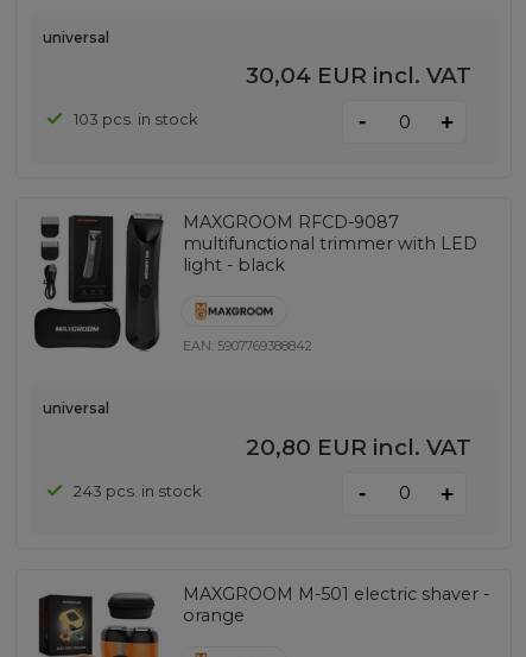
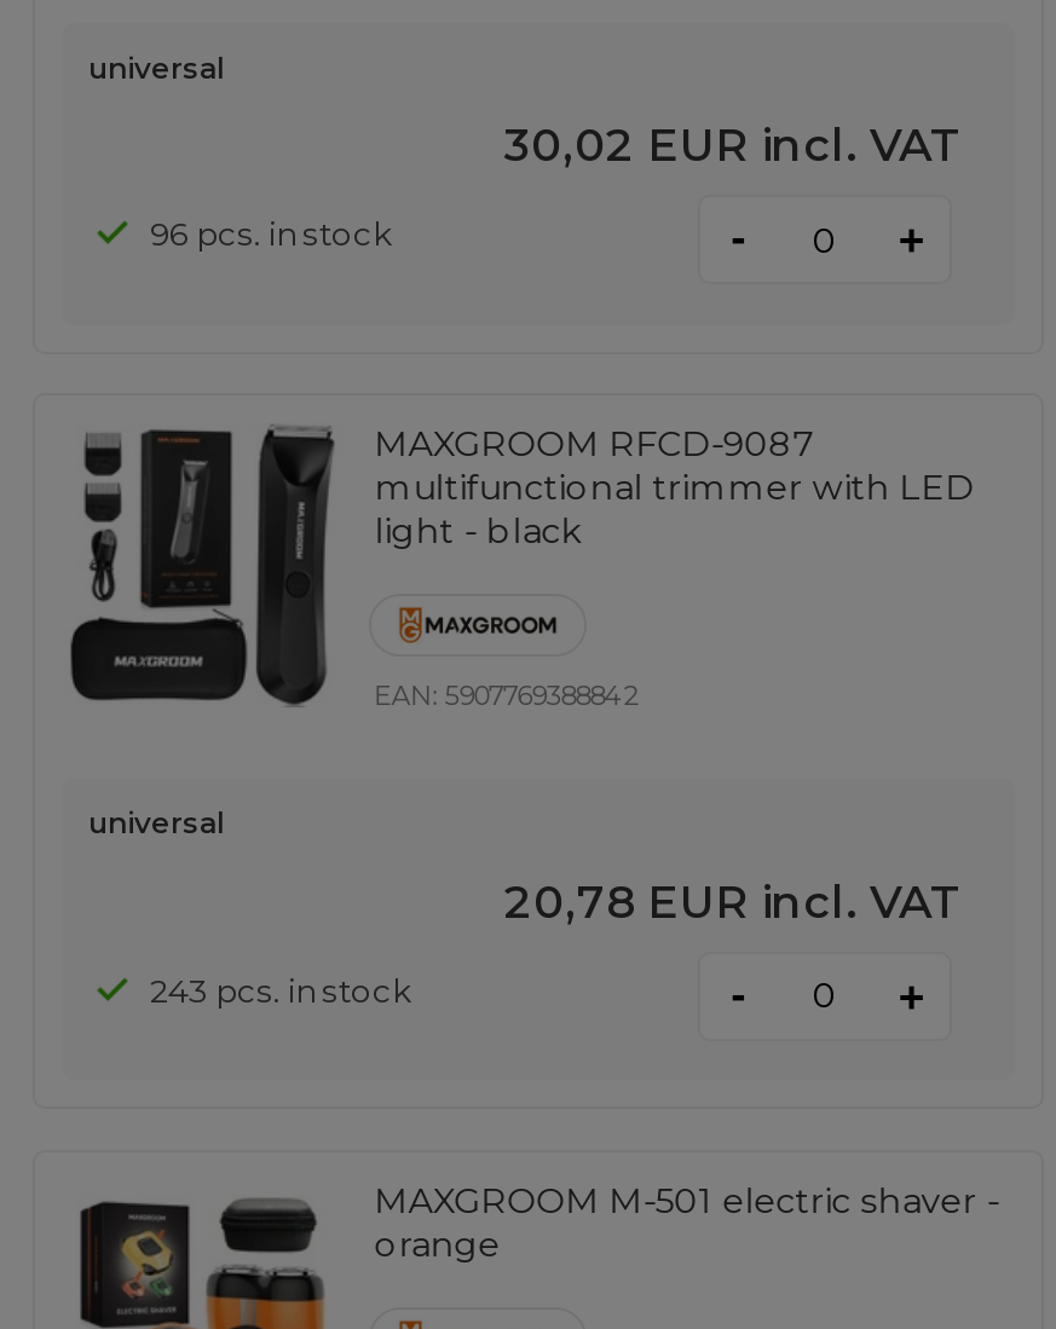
- 30,04 EUR incl. VAT
+ 30,02 EUR incl. VAT

- 103 pcs. in stock
+ 96 pcs. in stock

- 20,80 EUR incl. VAT
+ 20,78 EUR incl. VAT
